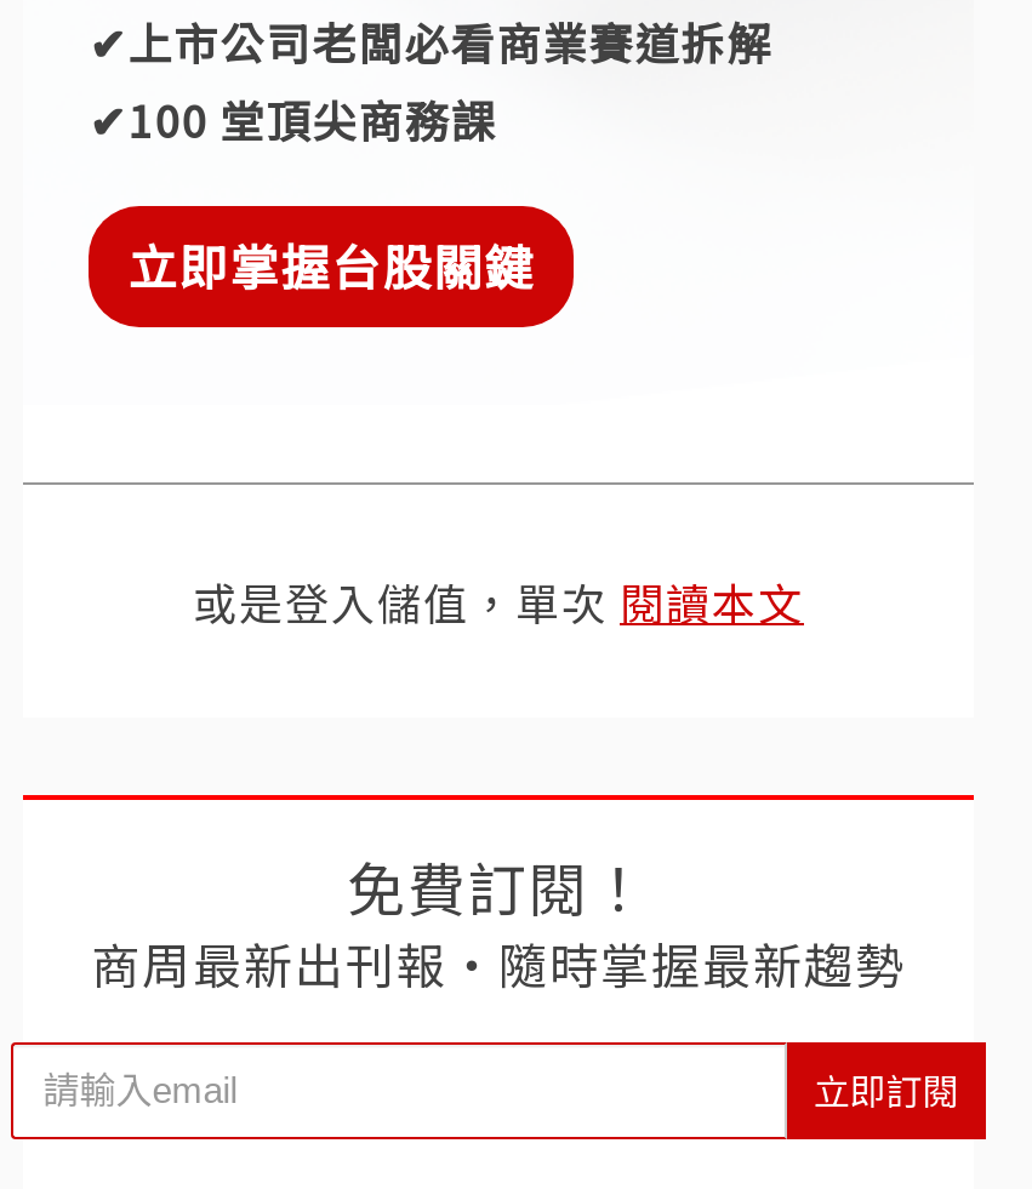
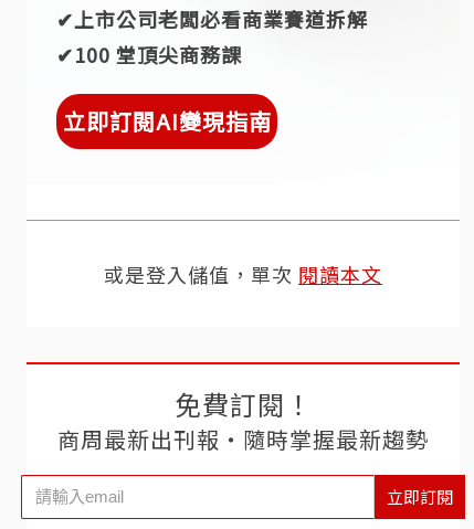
- 立即掌握台股關鍵
+ 立即訂閱AI變現指南
